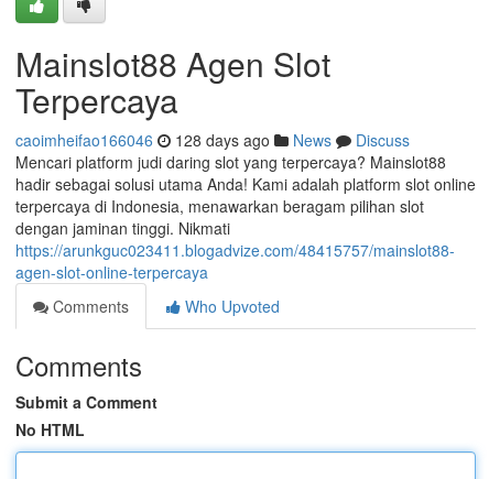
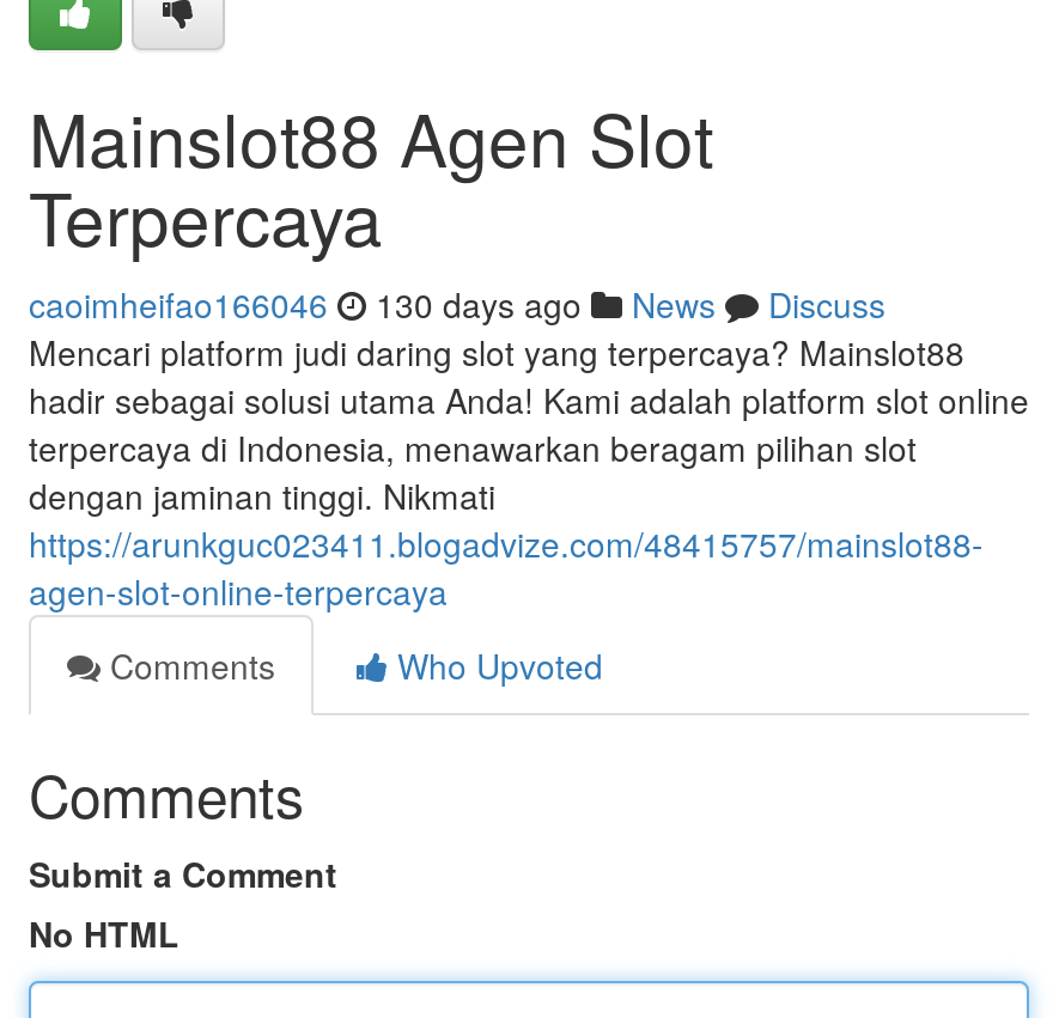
- caoimheifao166046 128 days ago News Discuss
+ caoimheifao166046 130 days ago News Discuss
